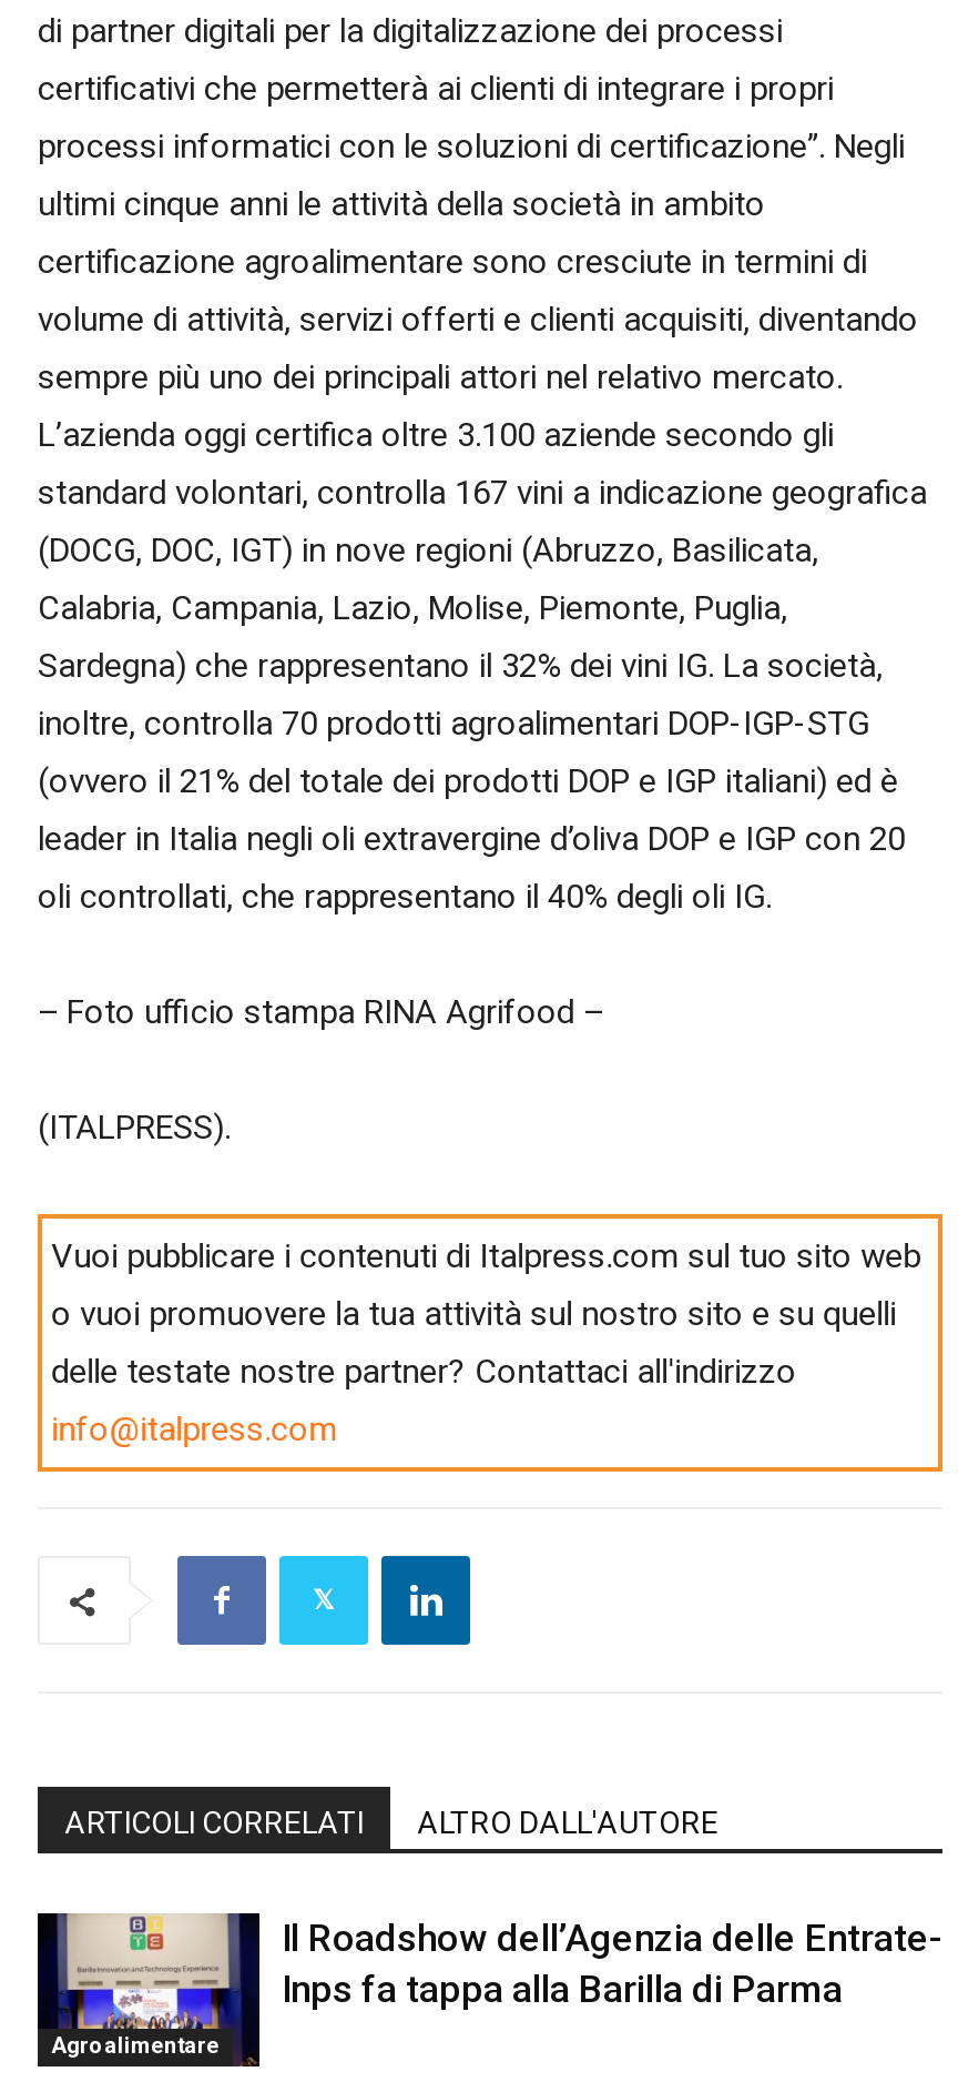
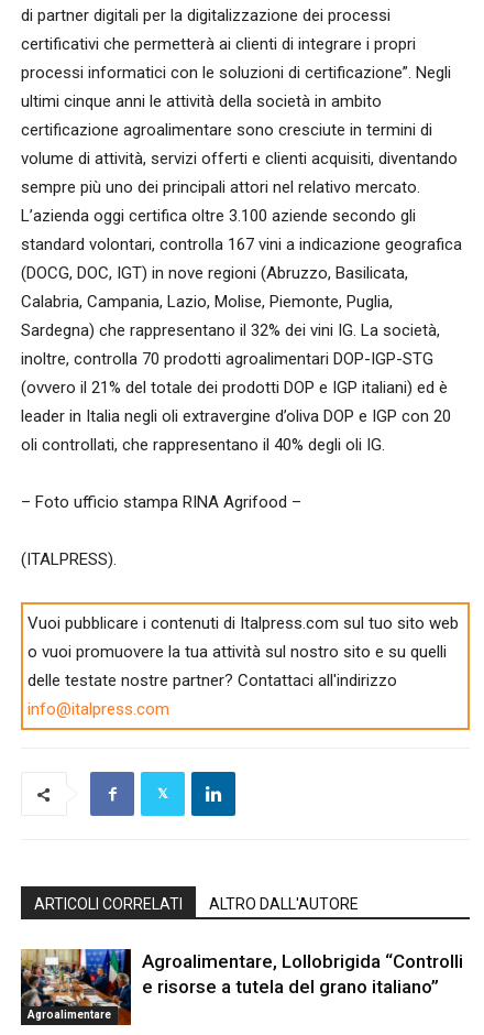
- [image]
- Il Roadshow dell’Agenzia delle Entrate-
- Inps fa tappa alla Barilla di Parma
+ [image]
+ Agroalimentare, Lollobrigida “Controlli
+ e risorse a tutela del grano italiano”
